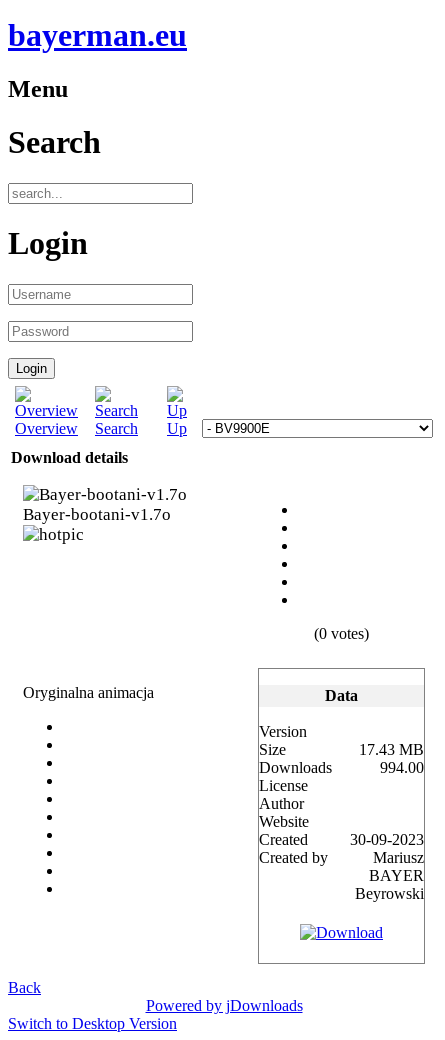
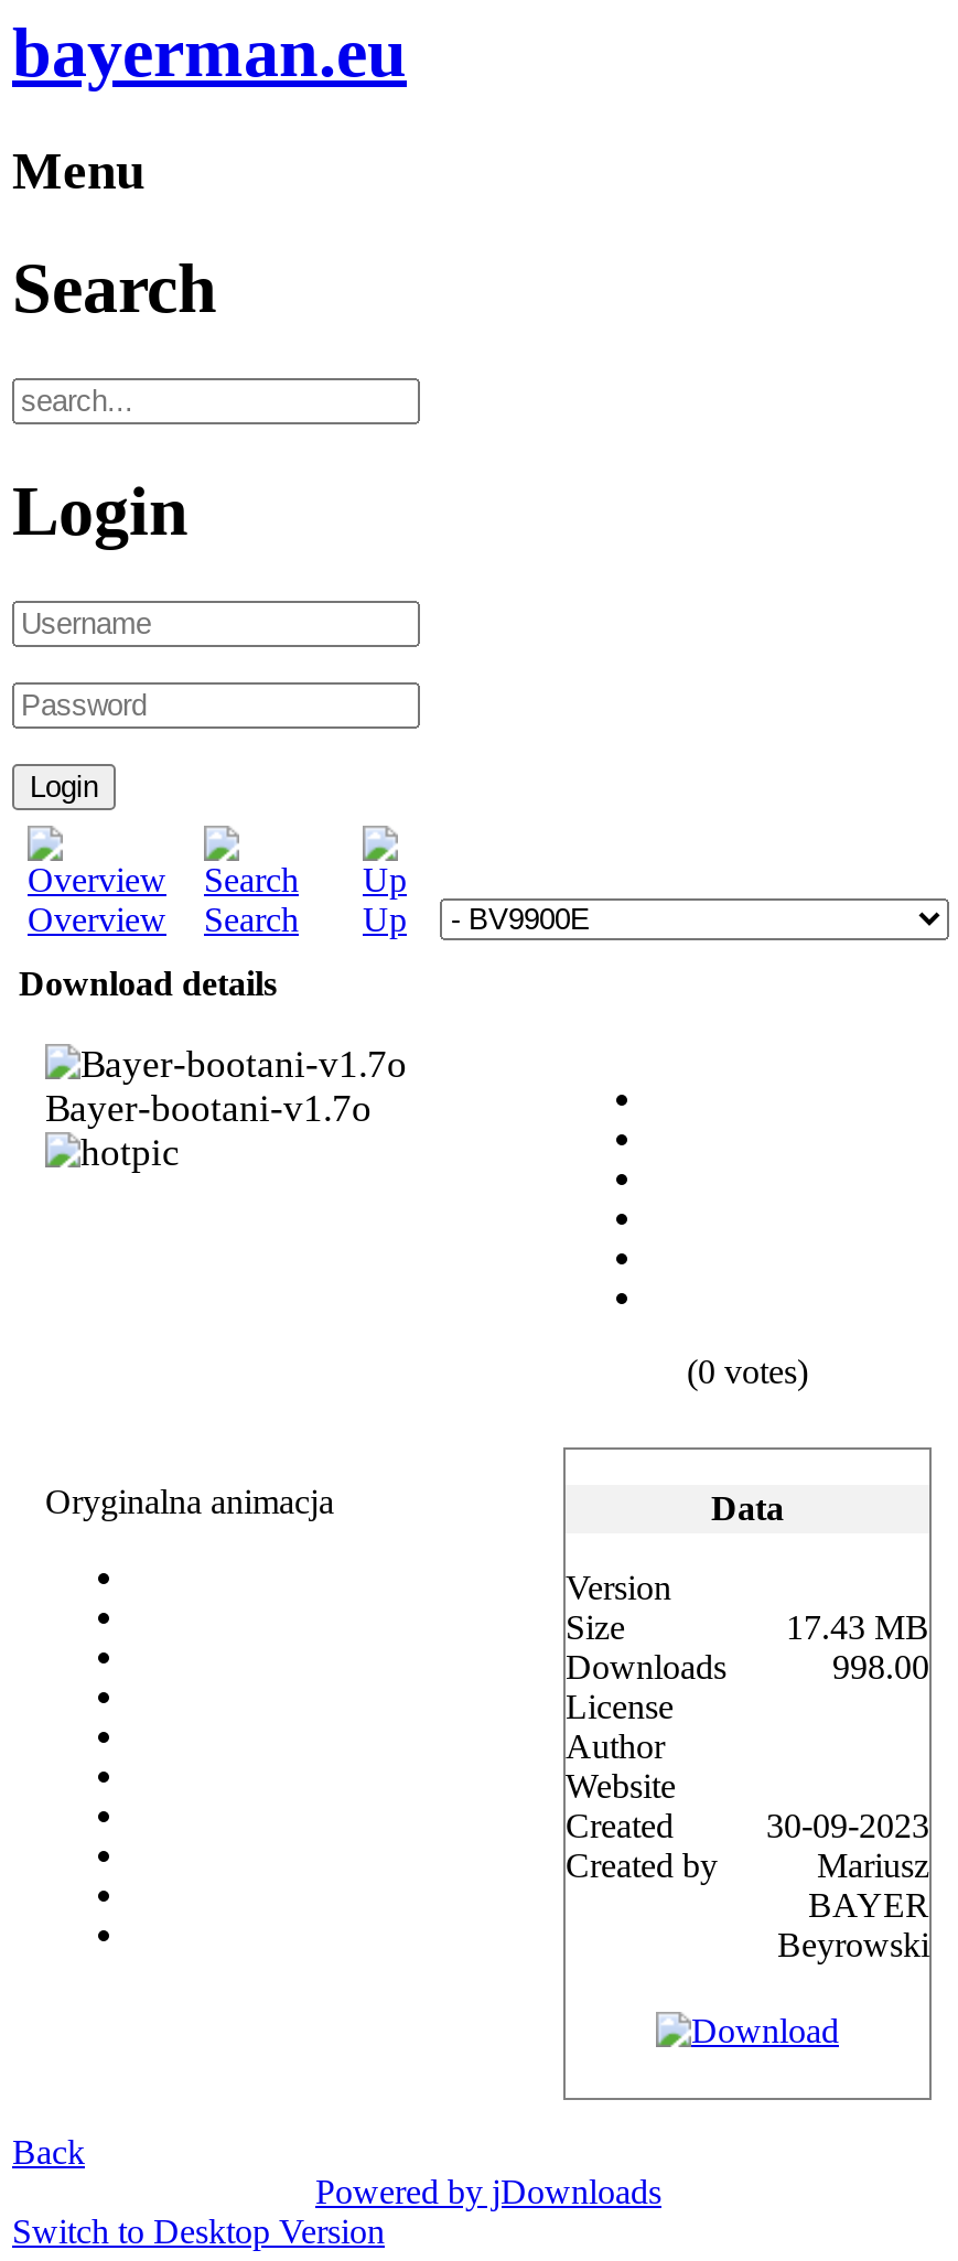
- 994.00
+ 998.00
